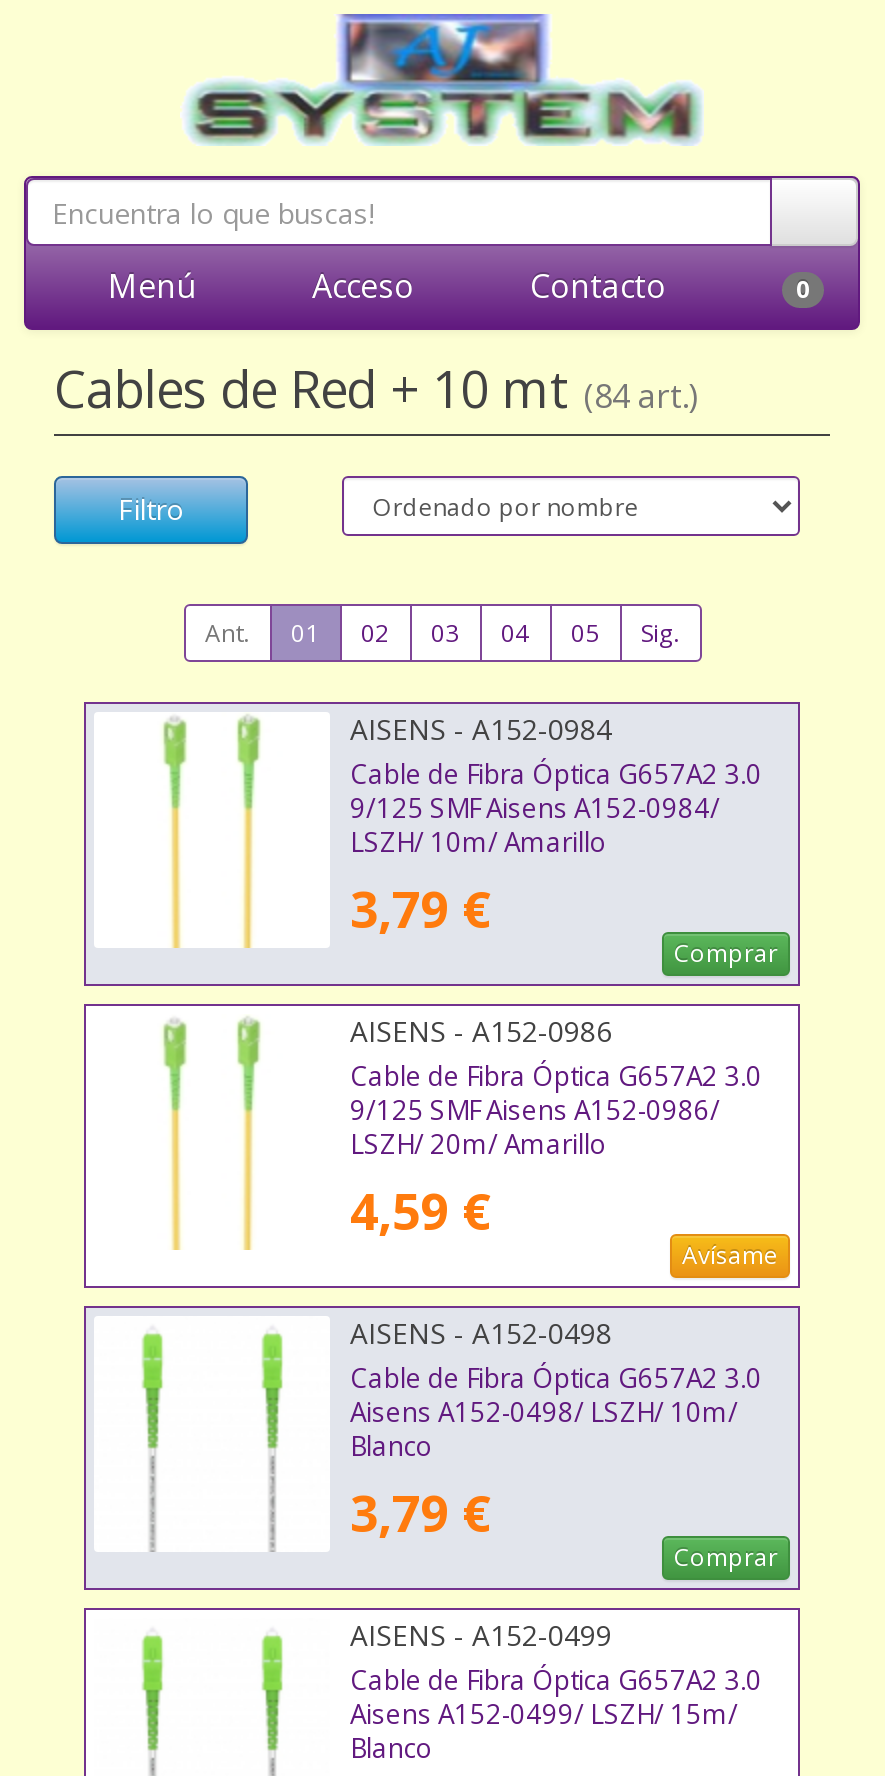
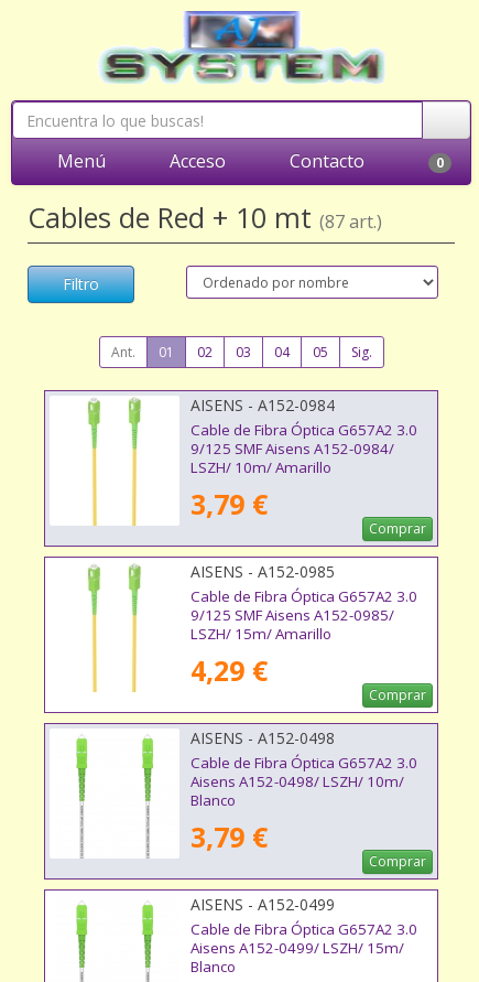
- Cables de Red + 10 mt (84 art.)
+ Cables de Red + 10 mt (87 art.)

- AISENS - A152-0986
+ AISENS - A152-0985

- 9/125 SMF Aisens A152-0986/
- LSZH/ 20m/ Amarillo
- 4,59 €
- Avísame
+ 9/125 SMF Aisens A152-0985/
+ LSZH/ 15m/ Amarillo
+ 4,29 €
+ Comprar
